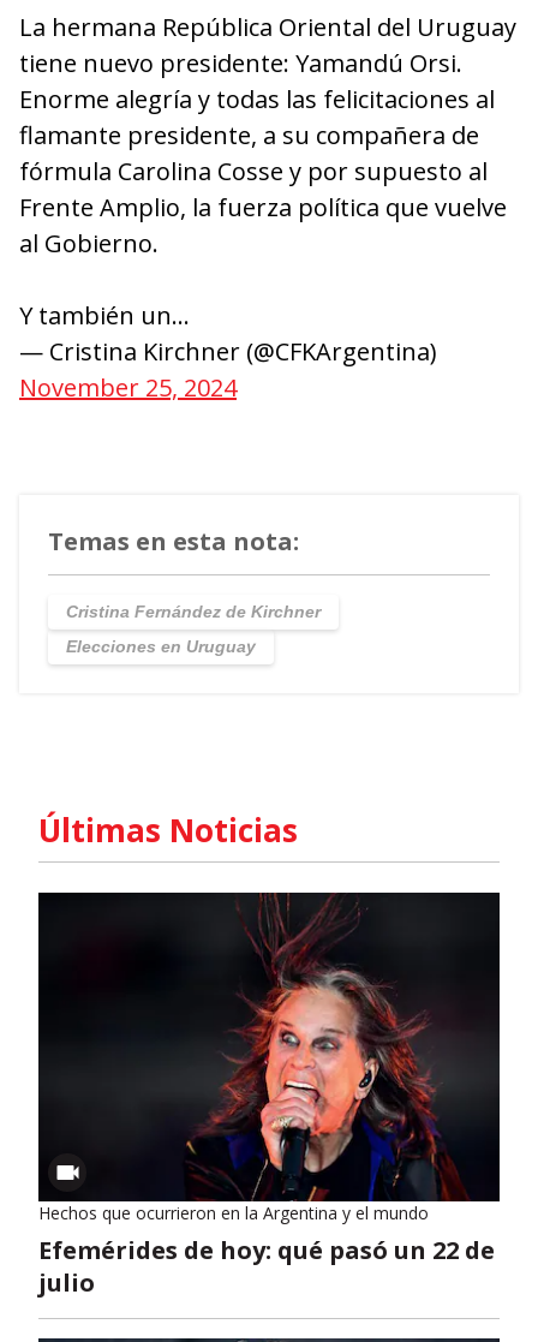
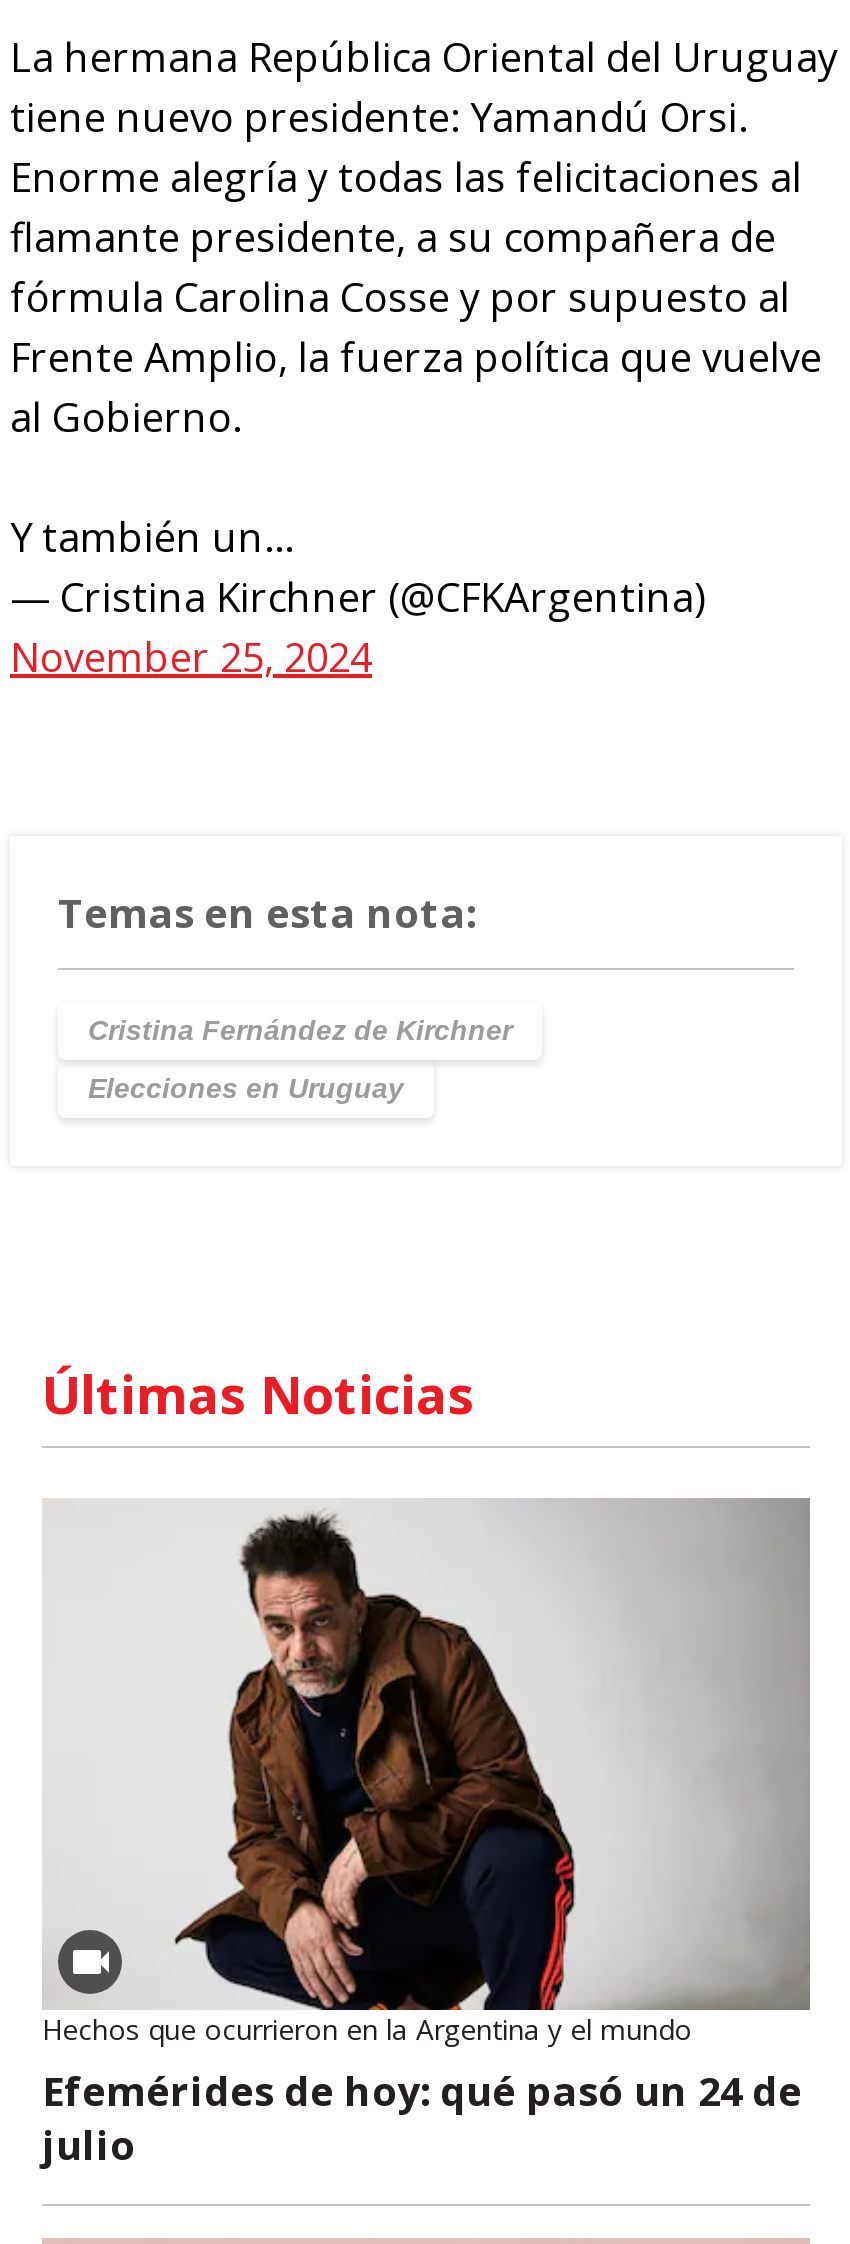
- [image]
- Efemérides de hoy: qué pasó un 22 de
+ [image]
+ Efemérides de hoy: qué pasó un 24 de
